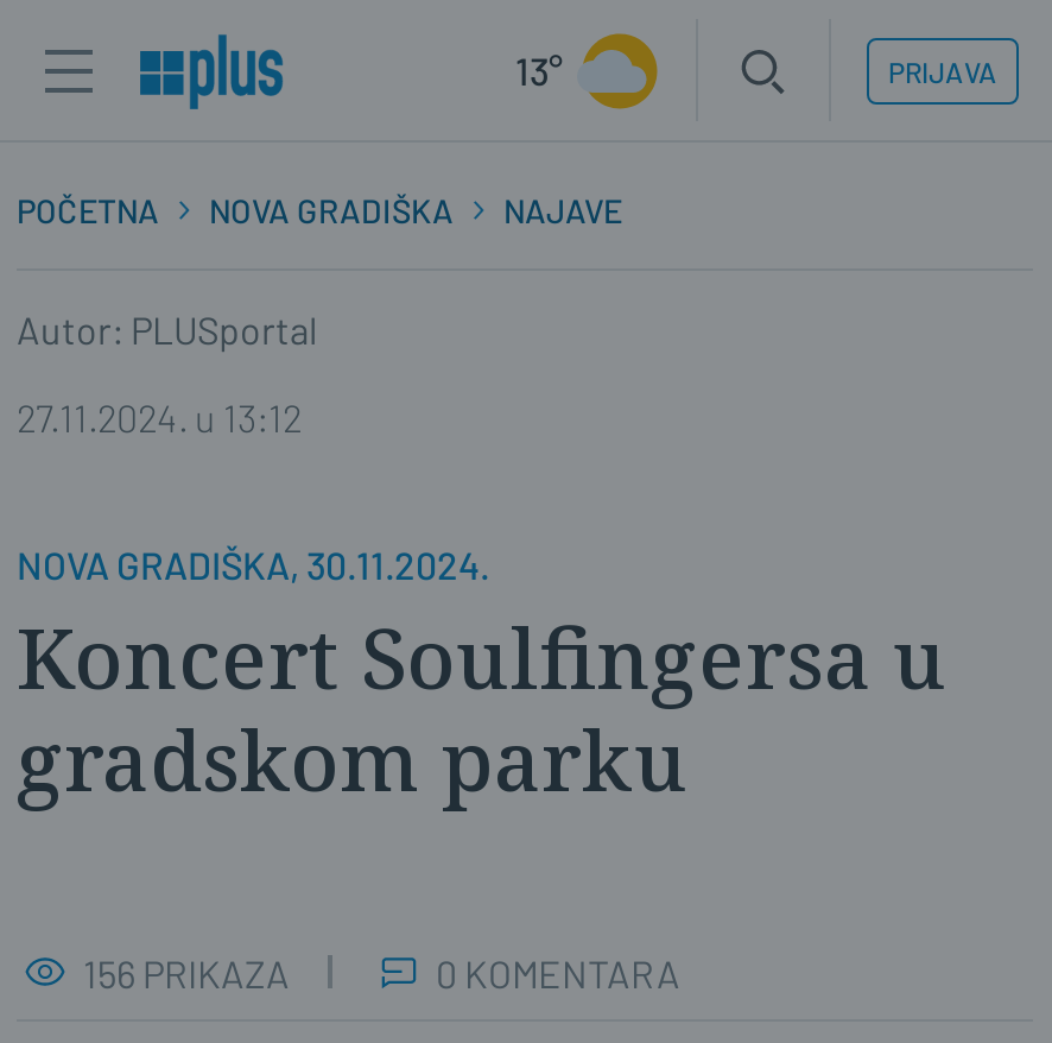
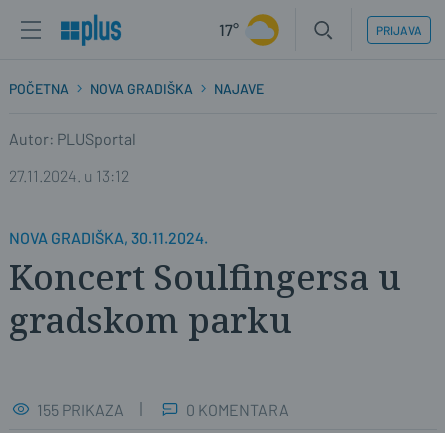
- 13°
+ 17°

- 156 PRIKAZA
+ 155 PRIKAZA
